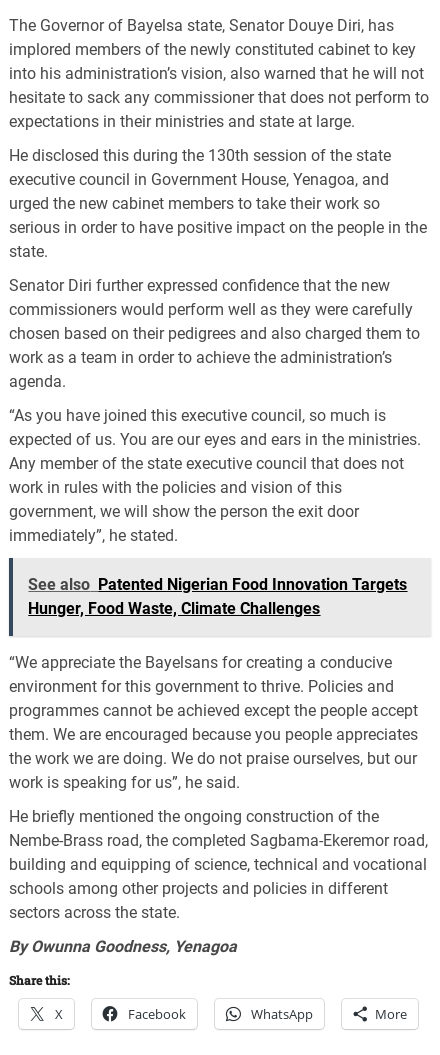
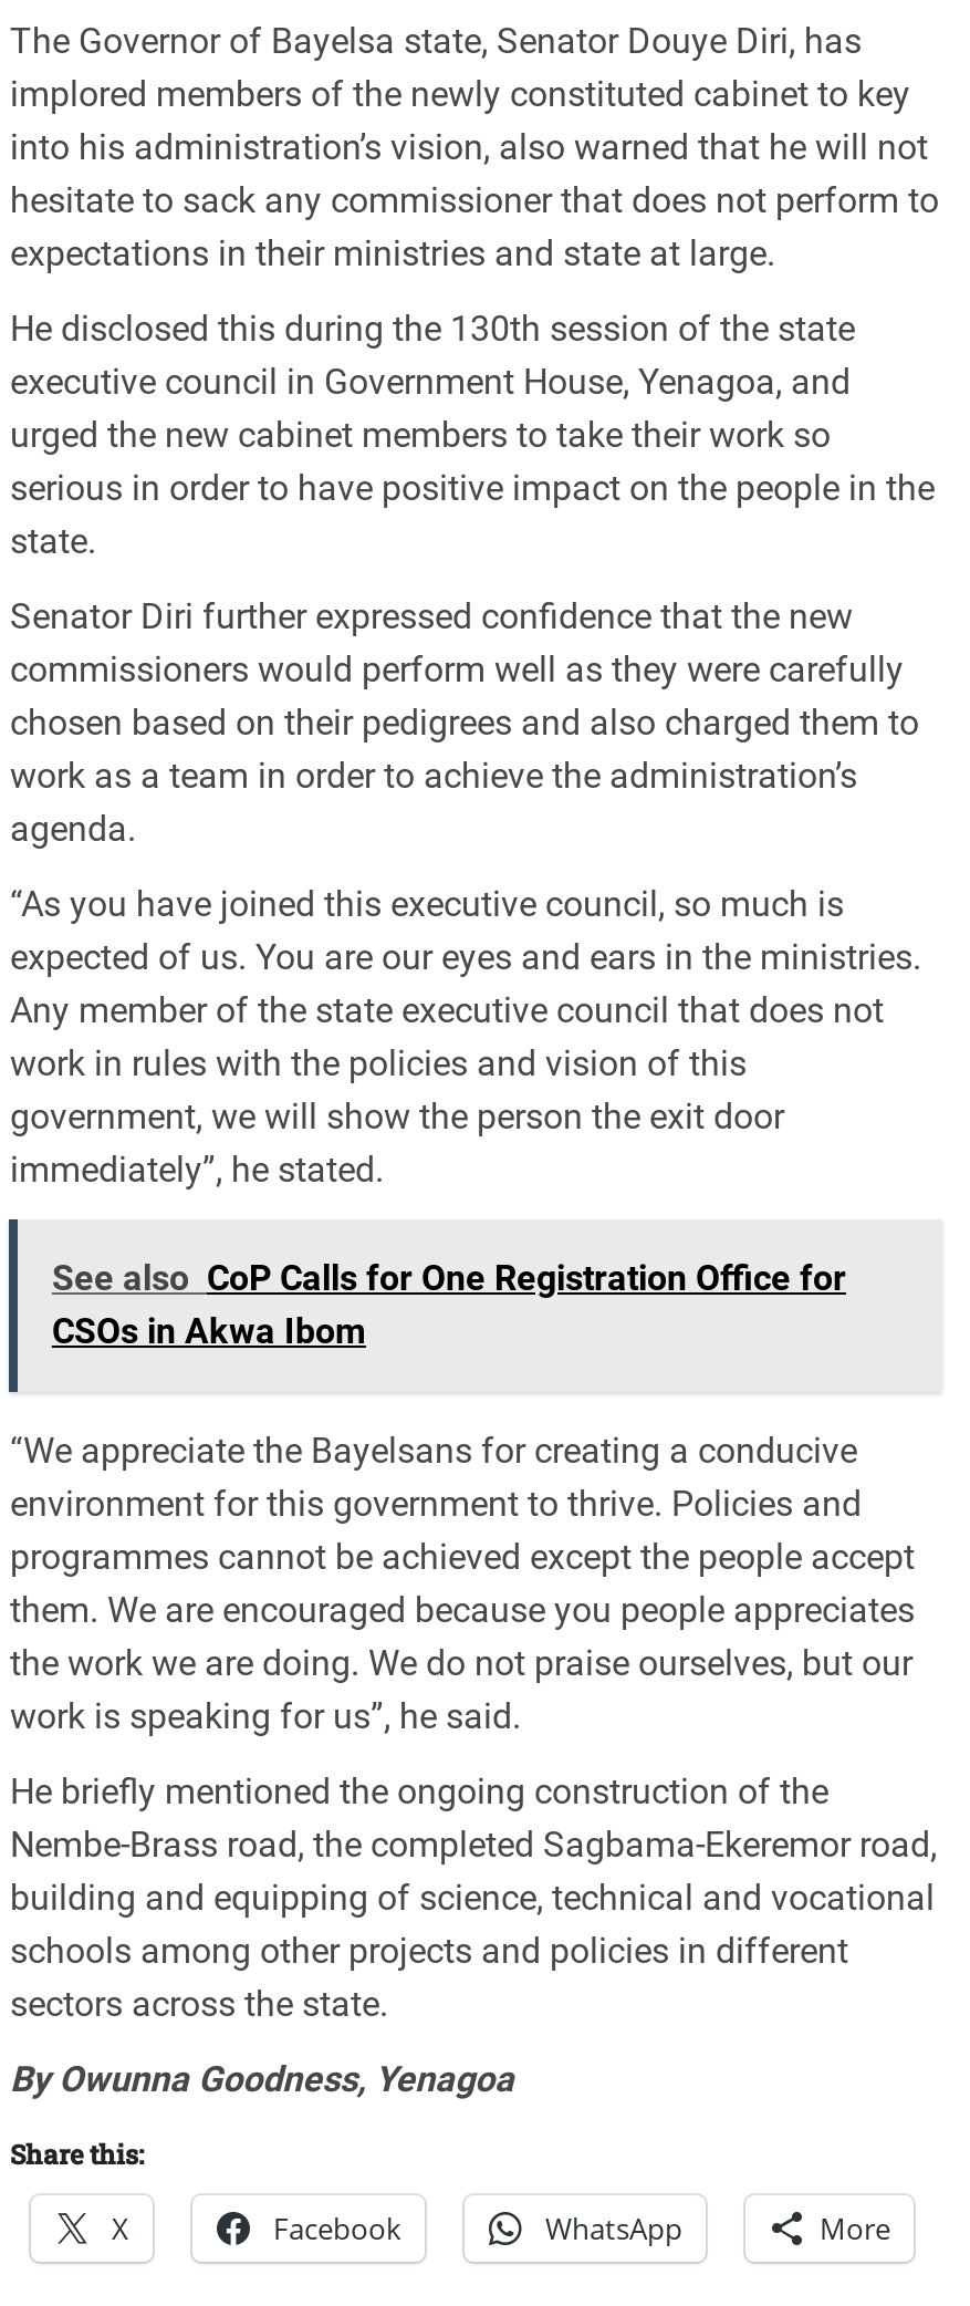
- See also Patented Nigerian Food Innovation Targets
- Hunger, Food Waste, Climate Challenges
+ See also CoP Calls for One Registration Office for
+ CSOs in Akwa Ibom
